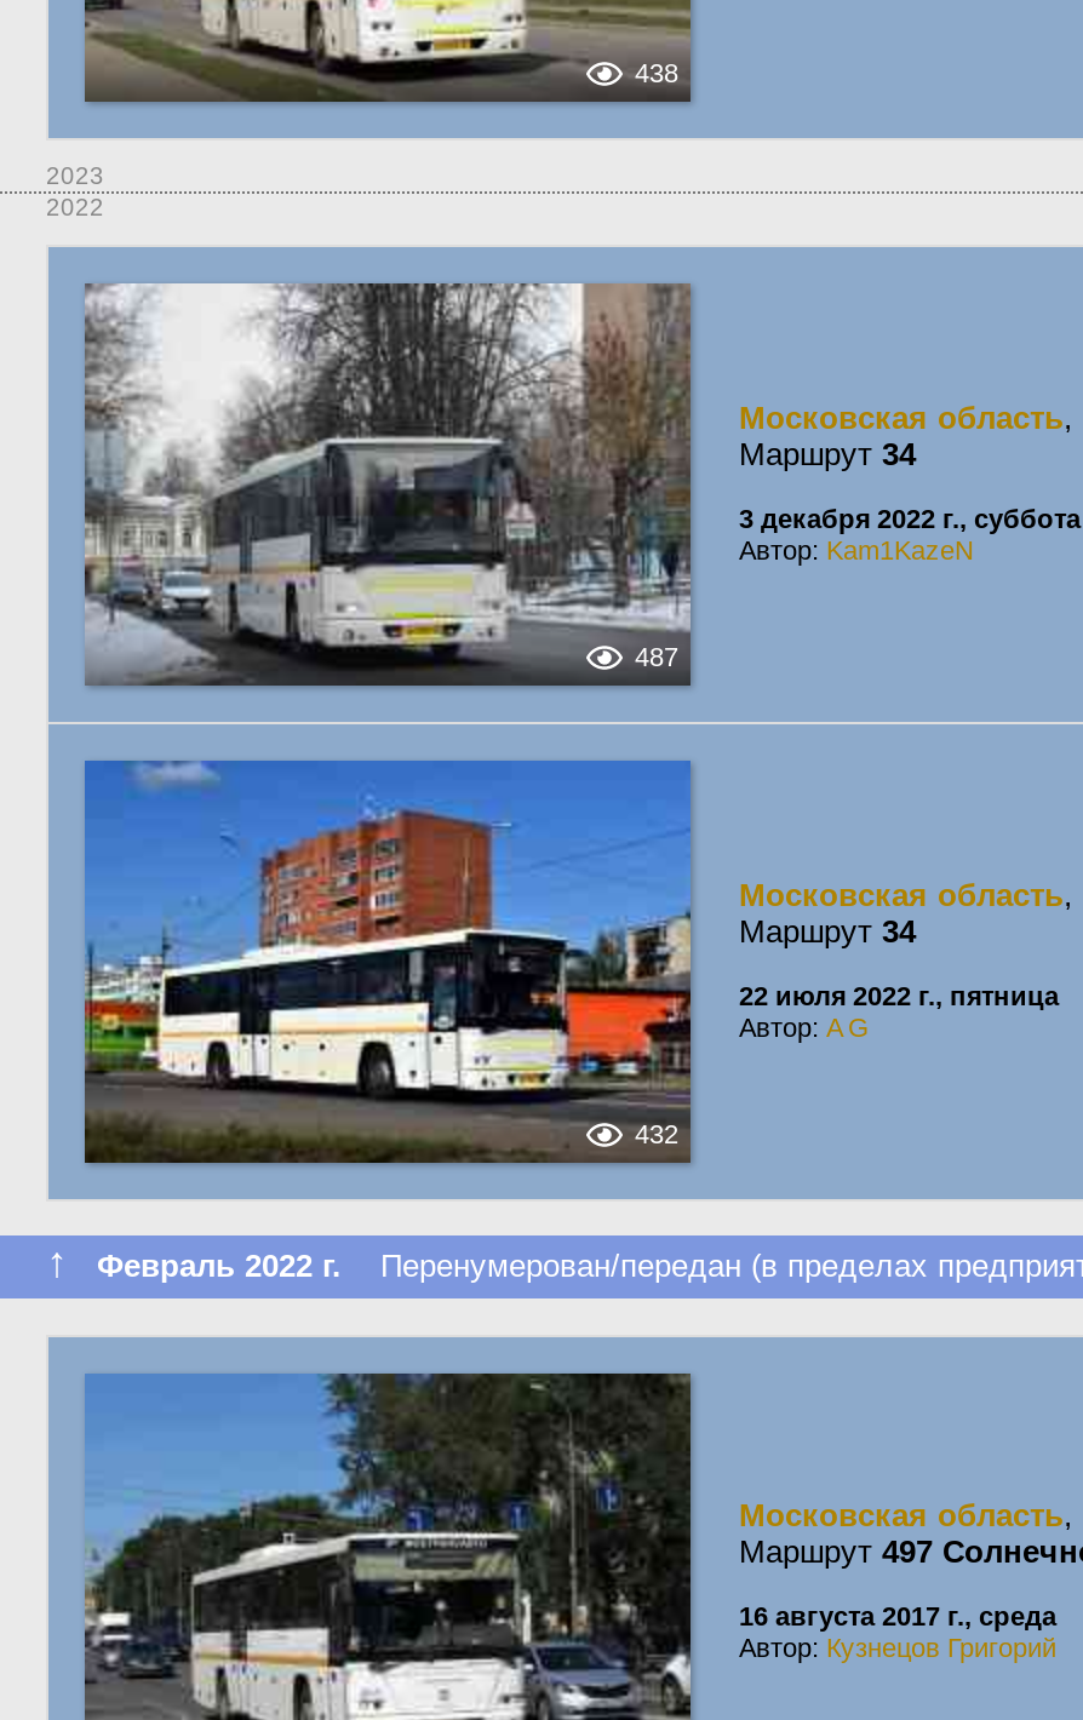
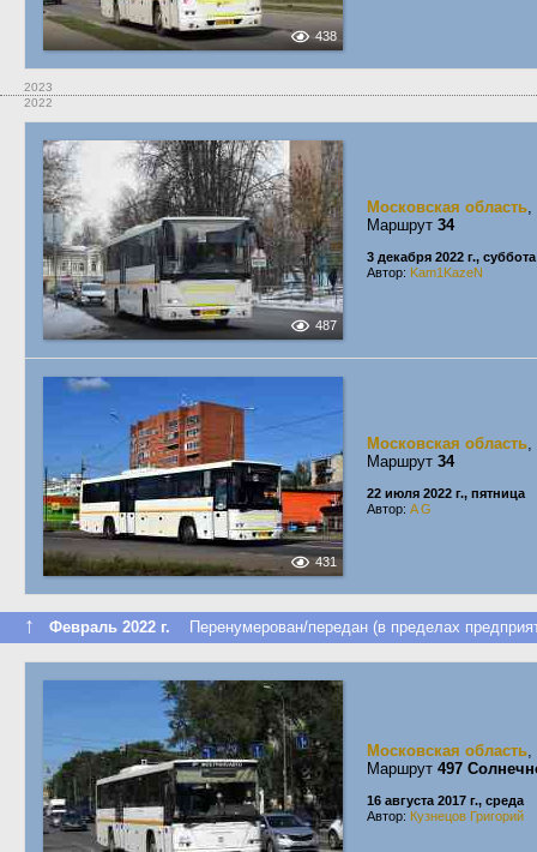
- 432
+ 431
